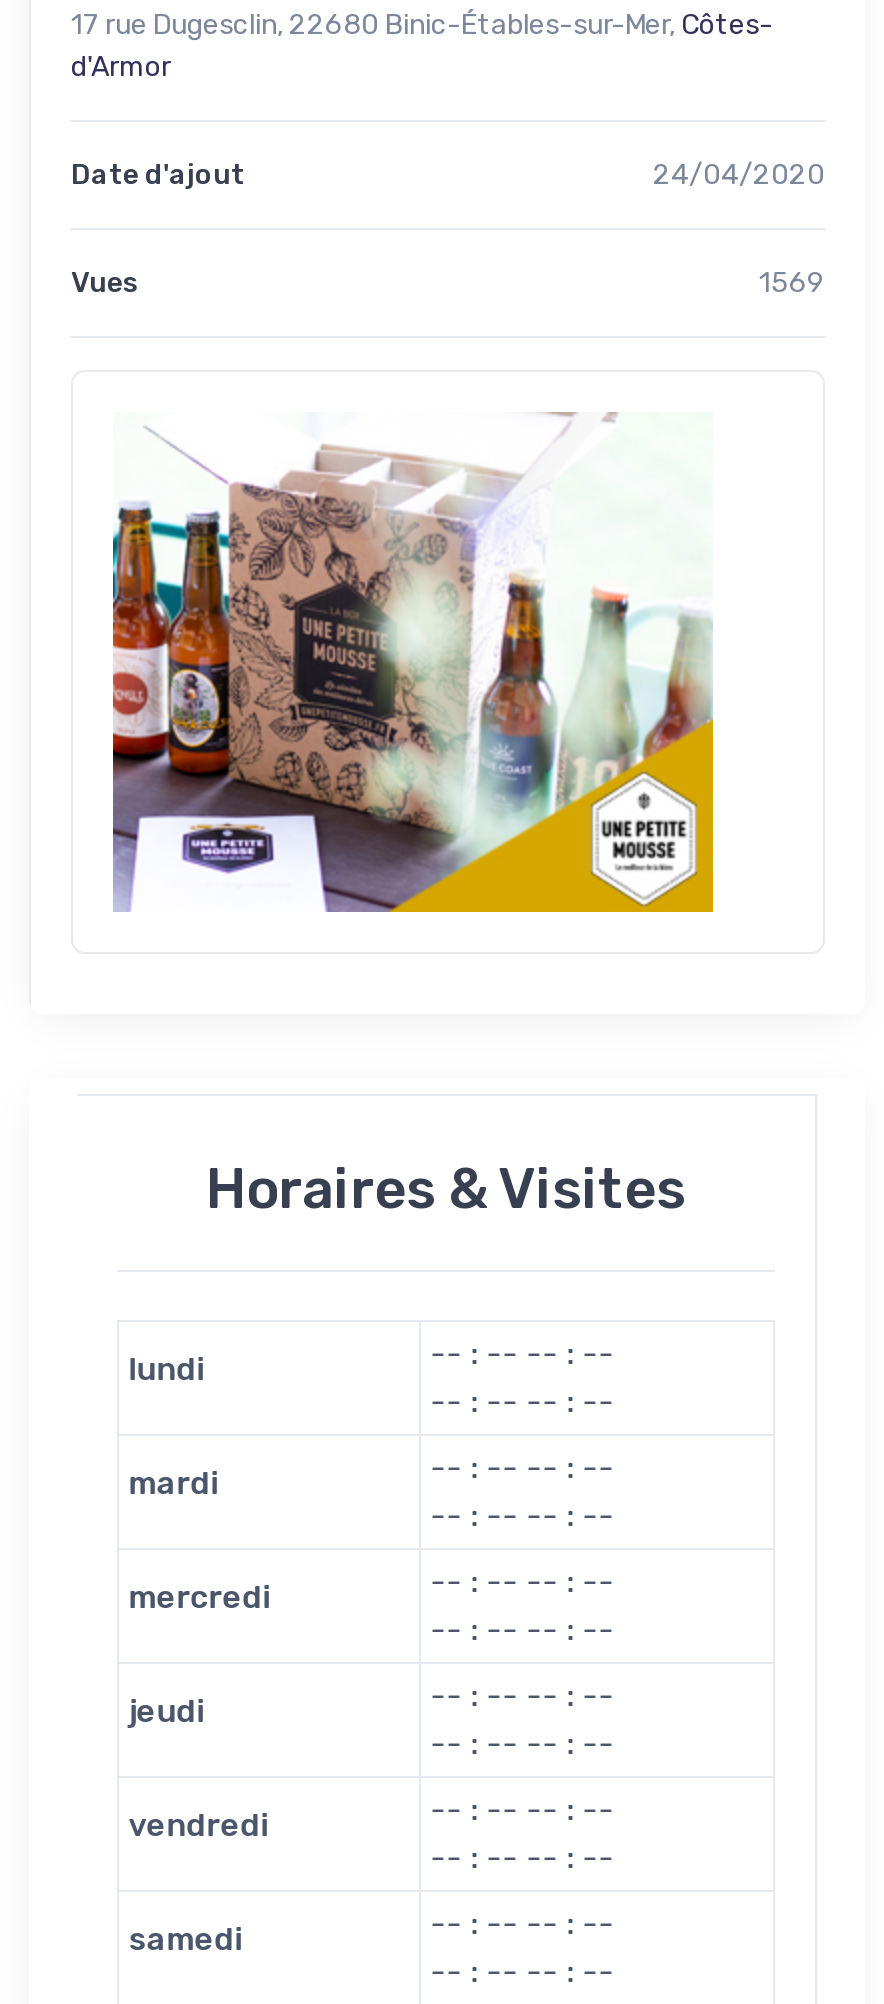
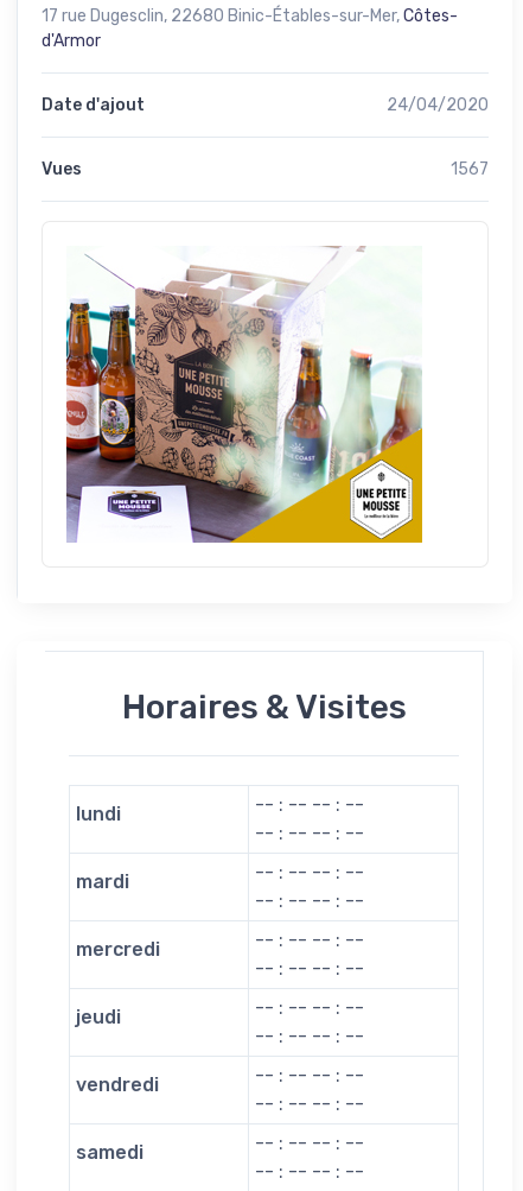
- 1569
+ 1567
